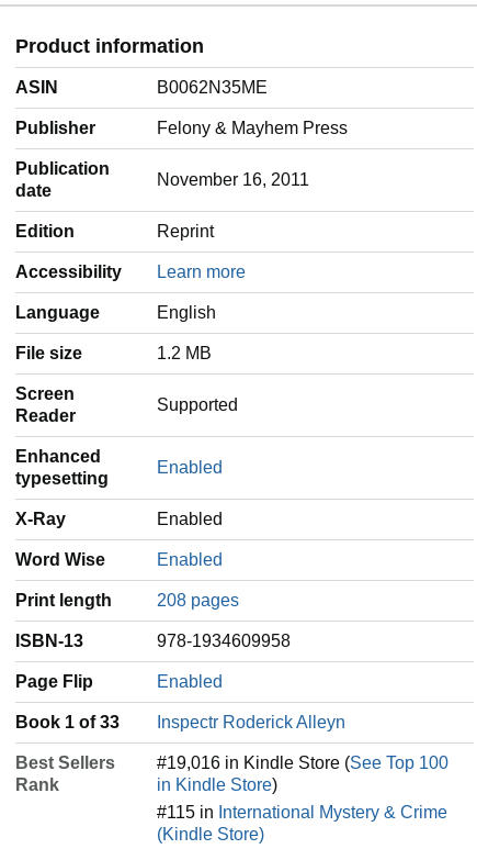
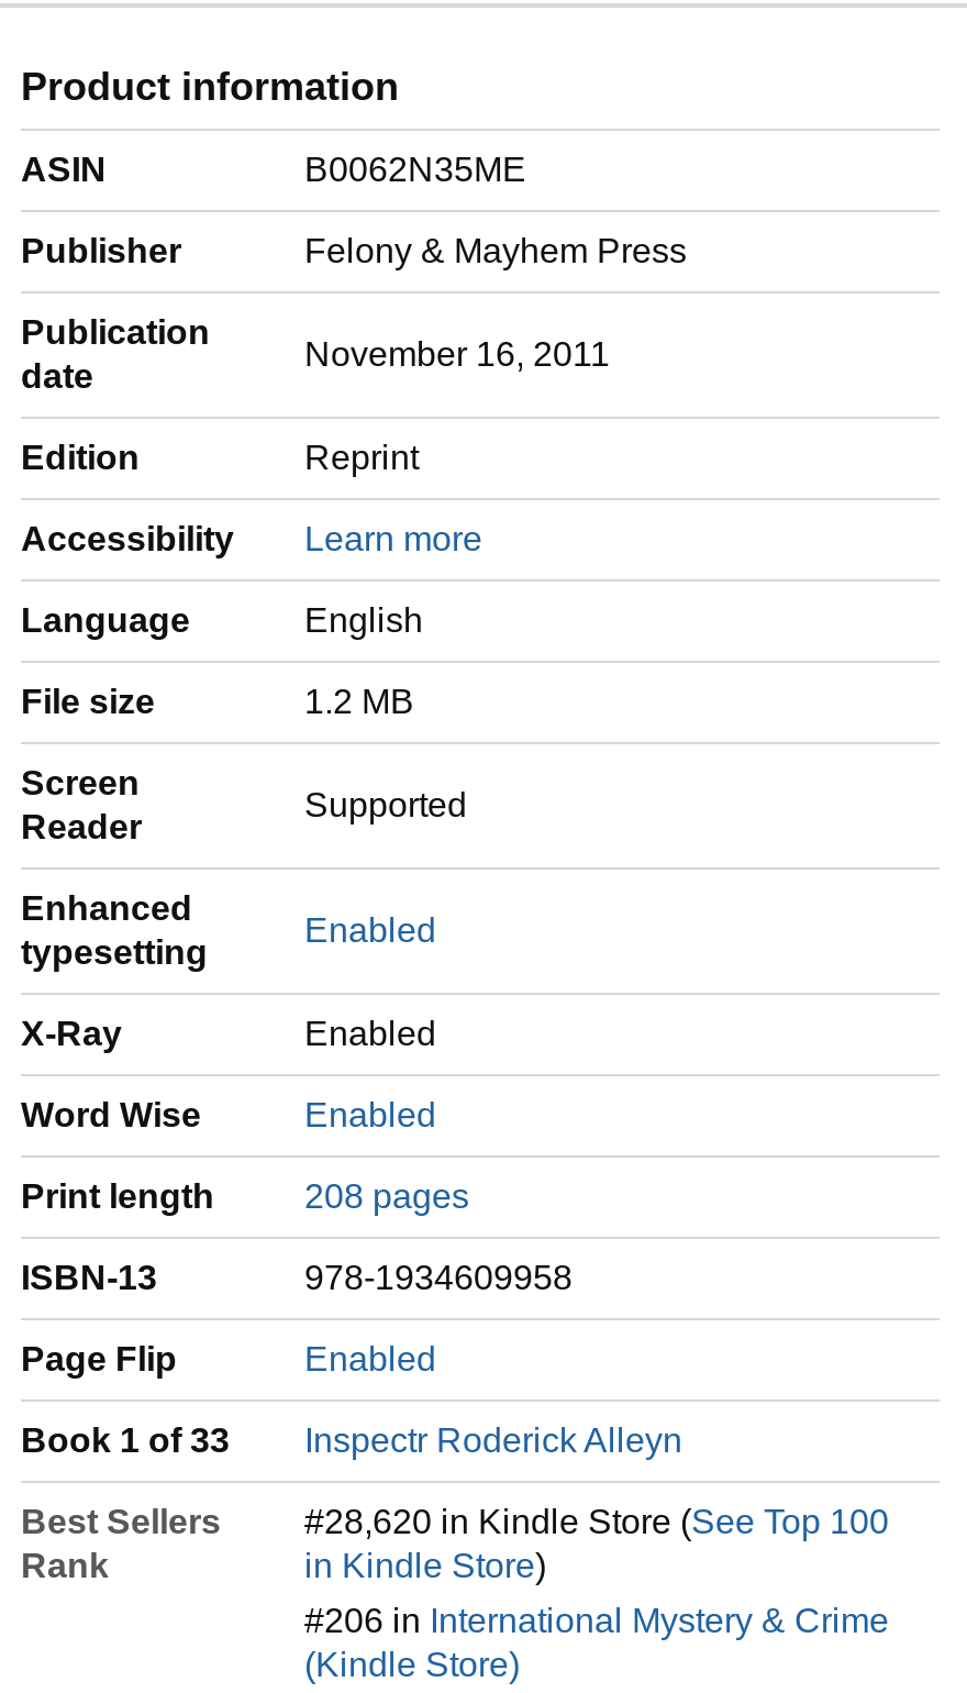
- #19,016 in Kindle Store (See Top 100
+ #28,620 in Kindle Store (See Top 100

- #115 in International Mystery & Crime
+ #206 in International Mystery & Crime
